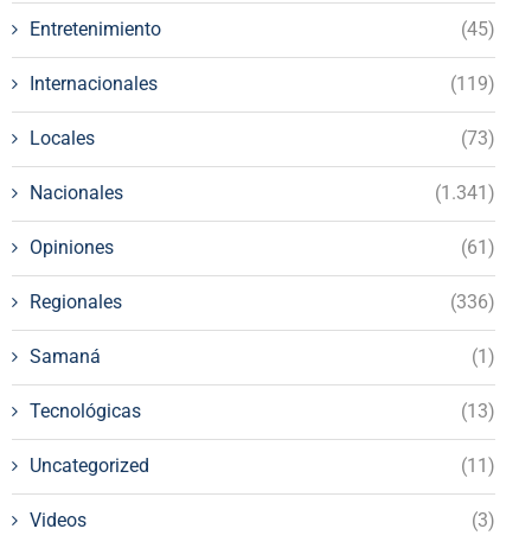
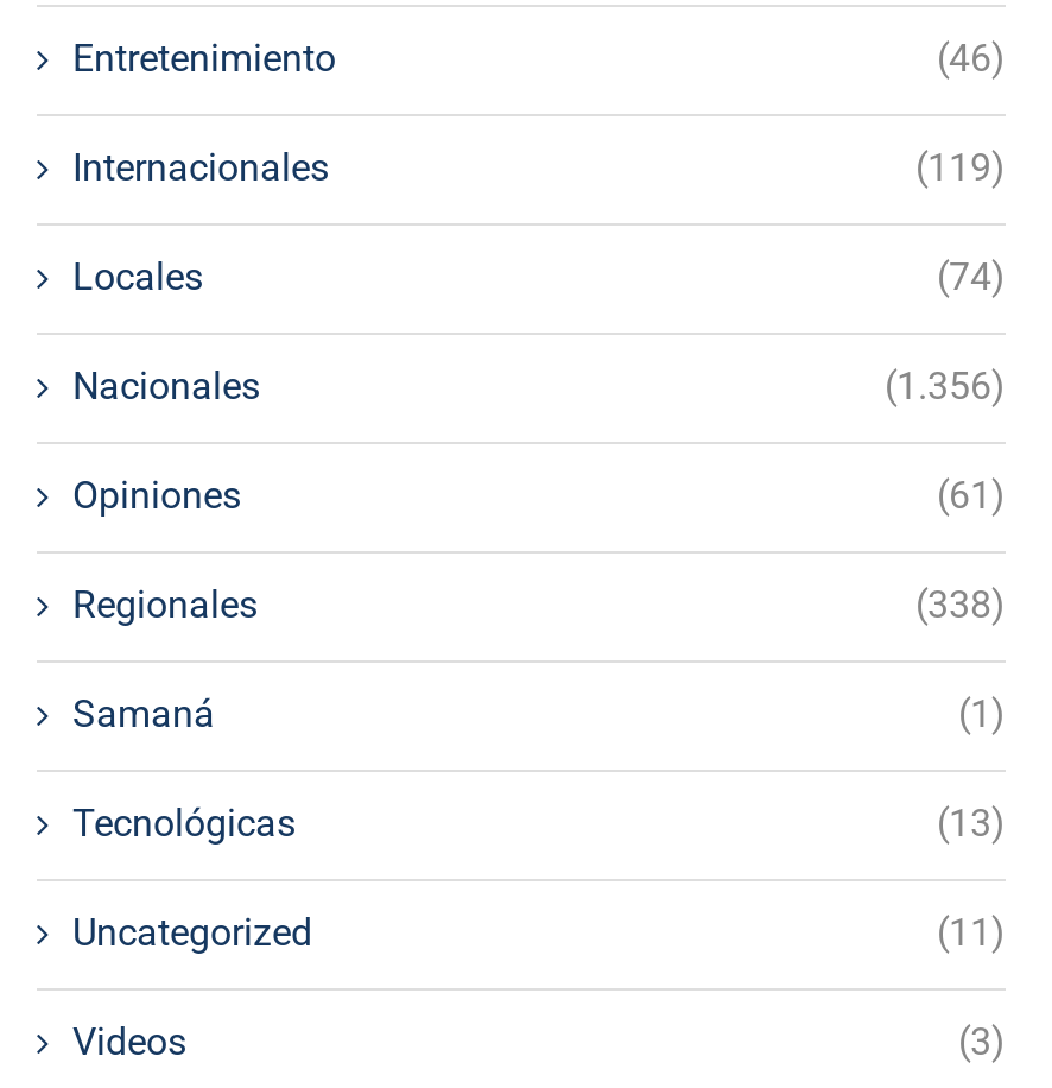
- (45)
+ (46)

- (73)
+ (74)

- (1.341)
+ (1.356)

- (336)
+ (338)
